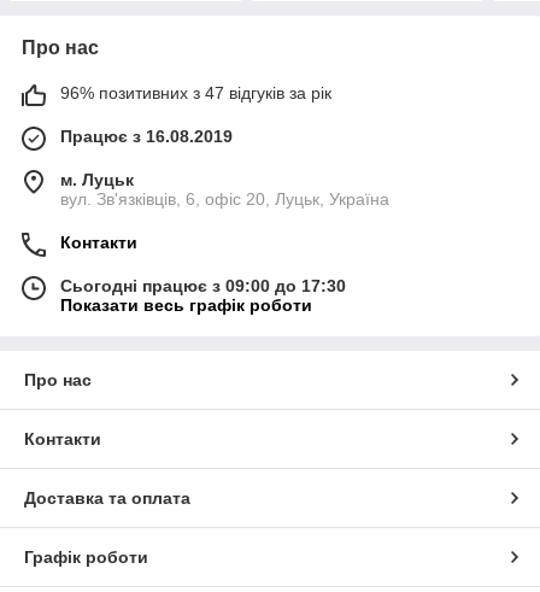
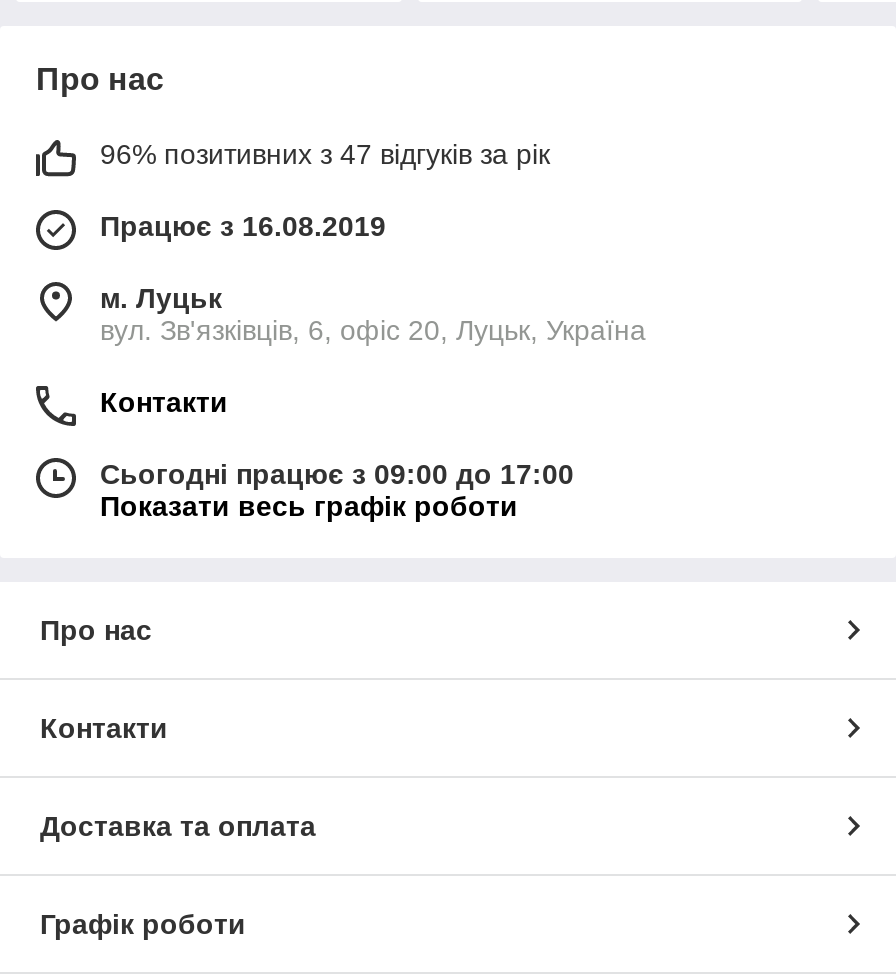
- Сьогодні працює з 09:00 до 17:30
+ Сьогодні працює з 09:00 до 17:00
